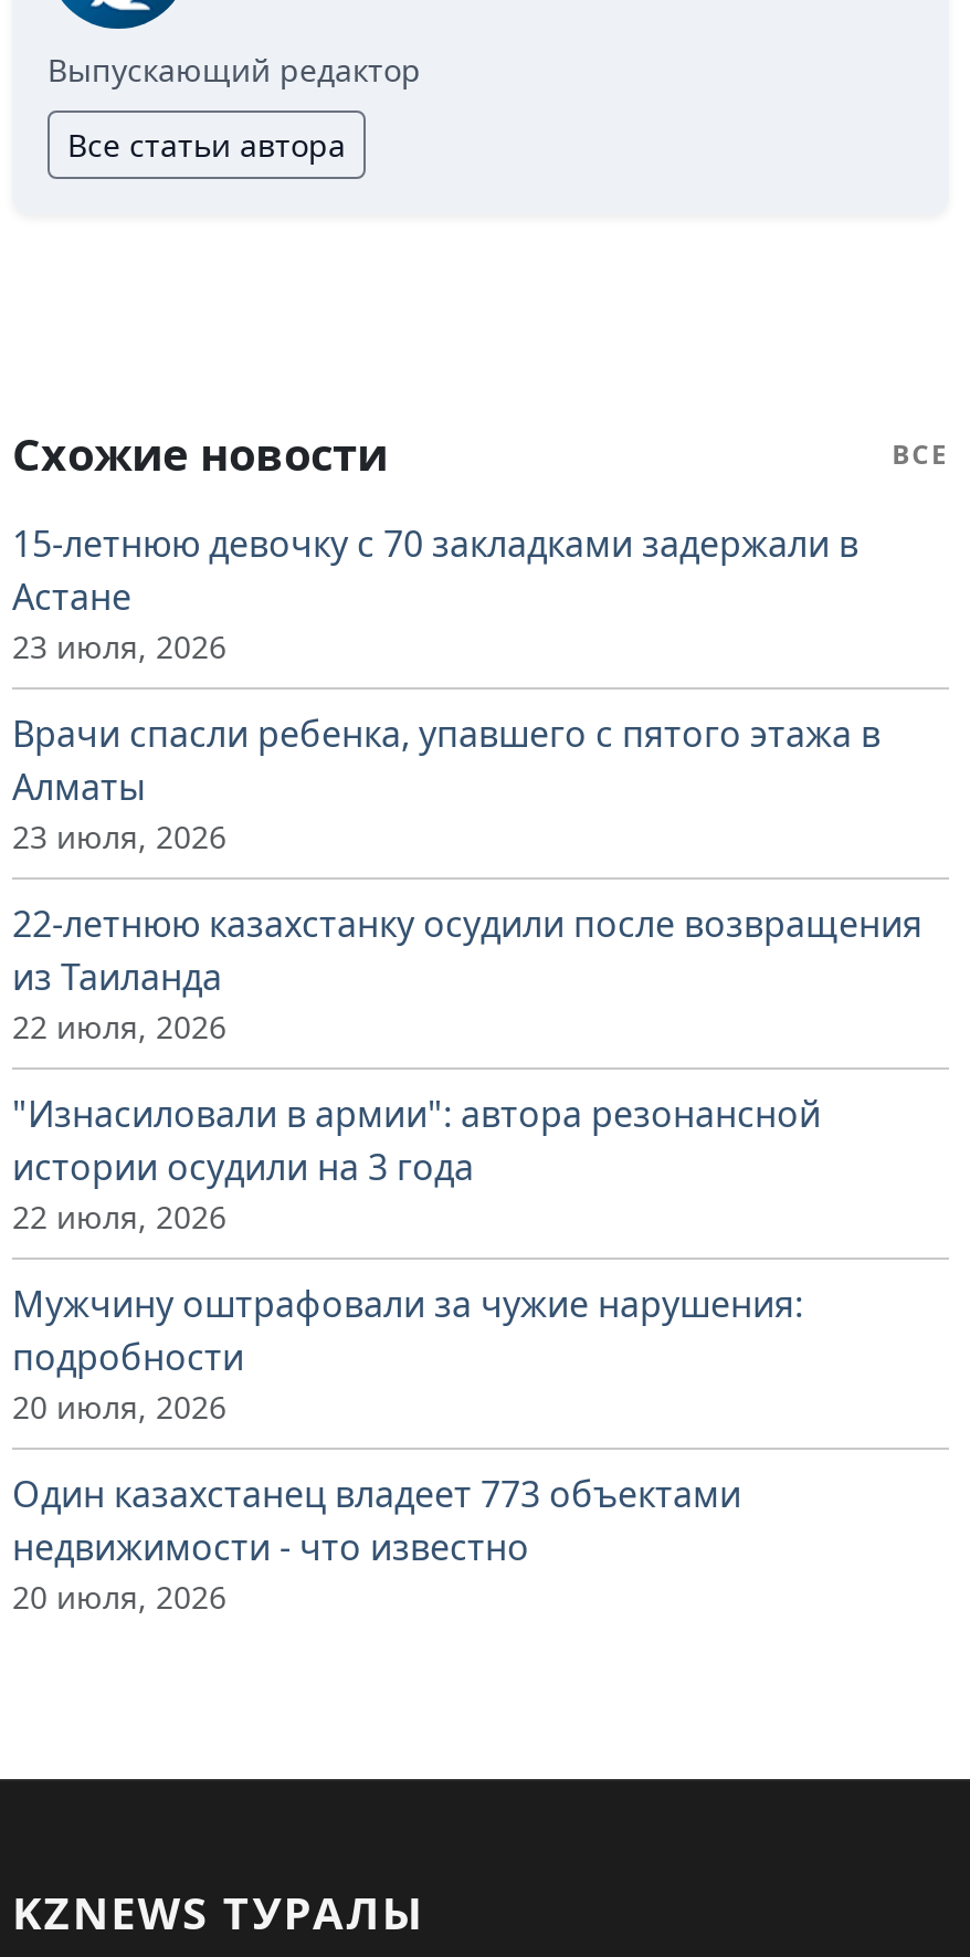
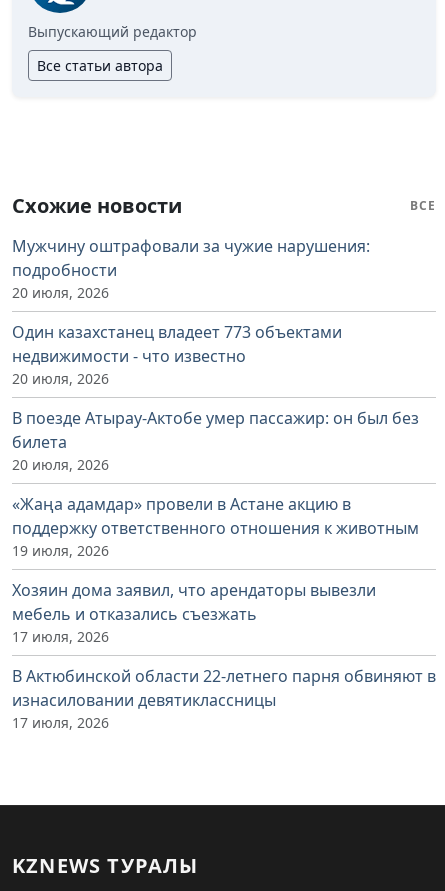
- 15-летнюю девочку с 70 закладками задержали в
- Астане
- 23 июля, 2026
- Врачи спасли ребенка, упавшего с пятого этажа в
- Алматы
- 23 июля, 2026
- 22-летнюю казахстанку осудили после возвращения
- из Таиланда
- 22 июля, 2026
- "Изнасиловали в армии": автора резонансной
- истории осудили на 3 года
- 22 июля, 2026

moved up: Мужчину оштрафовали за чужие нарушения: | подробности | 20 июля, 2026 | Один казахстанец владеет 773 объектами | недвижимости - что известно | 20 июля, 2026

+ В поезде Атырау-Актобе умер пассажир: он был без
+ билета
+ 20 июля, 2026
+ «Жаңа адамдар» провели в Астане акцию в
+ поддержку ответственного отношения к животным
+ 19 июля, 2026
+ Хозяин дома заявил, что арендаторы вывезли
+ мебель и отказались съезжать
+ 17 июля, 2026
+ В Актюбинской области 22-летнего парня обвиняют в
+ изнасиловании девятиклассницы
+ 17 июля, 2026
